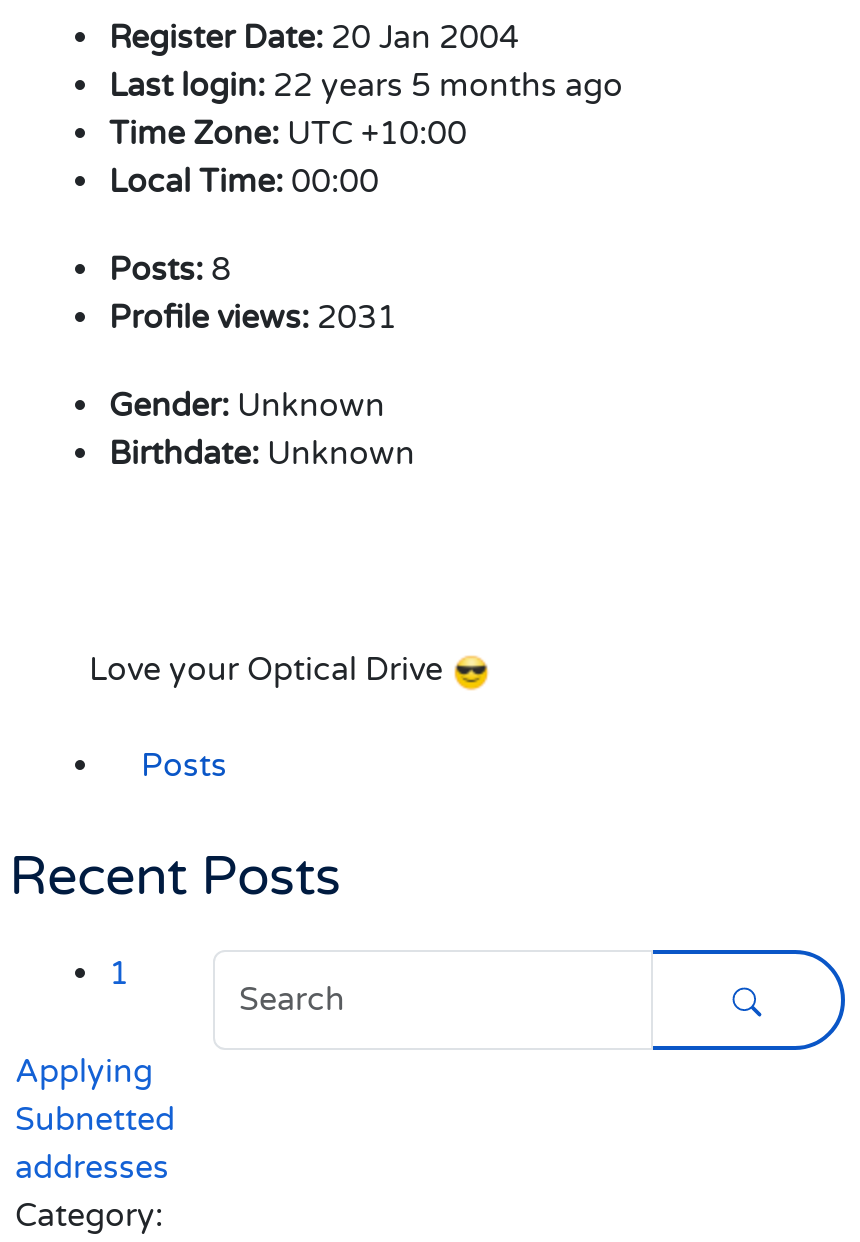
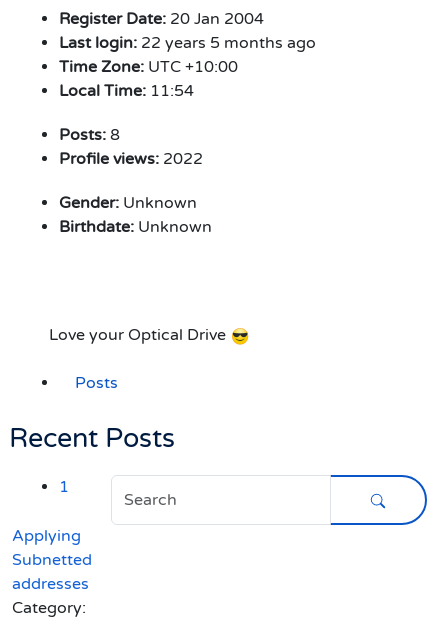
- Local Time: 00:00
+ Local Time: 11:54

- Profile views: 2031
+ Profile views: 2022
